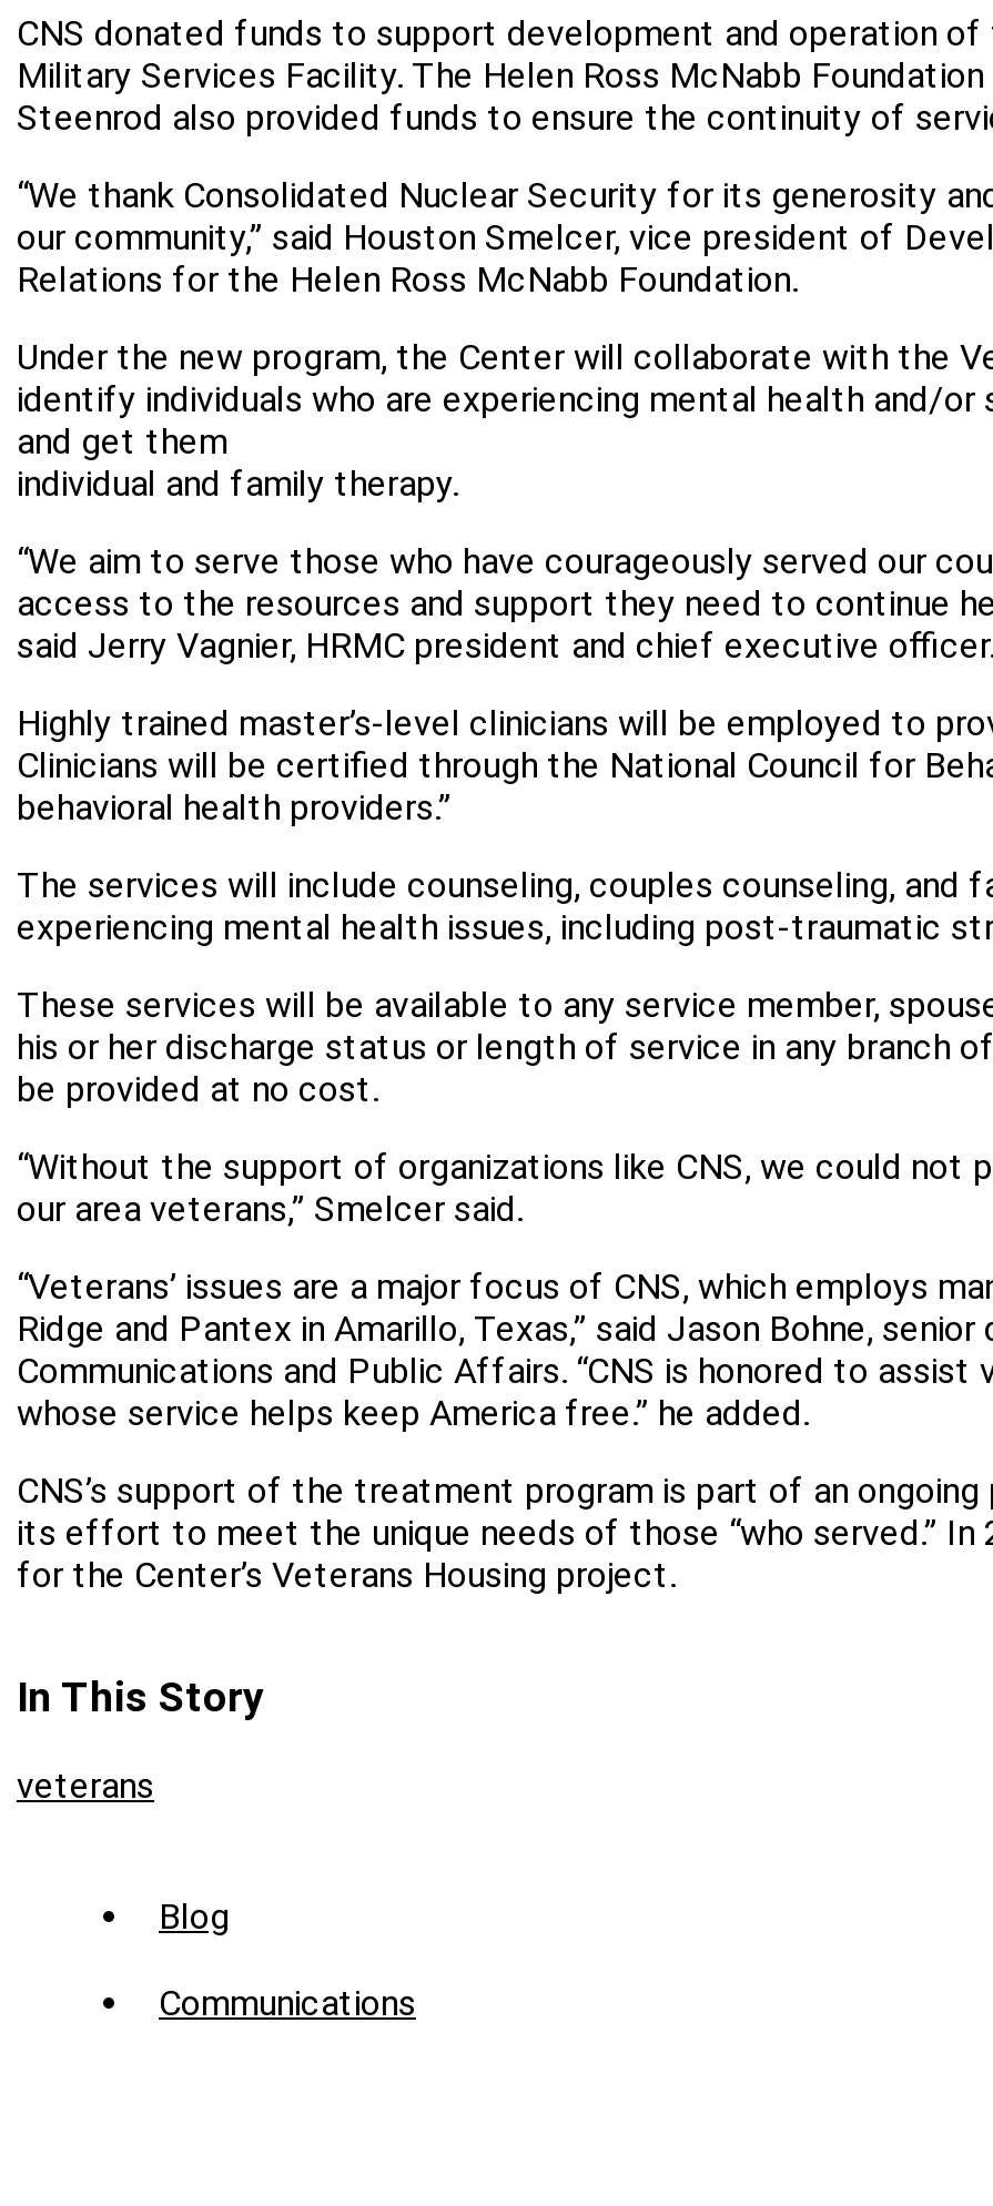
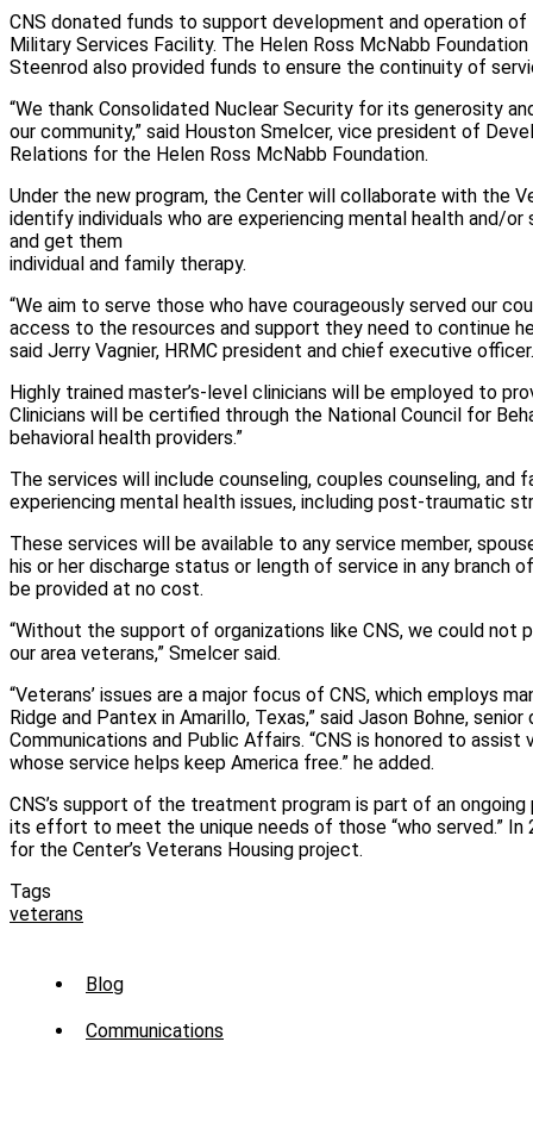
- In This Story
+ Tags
